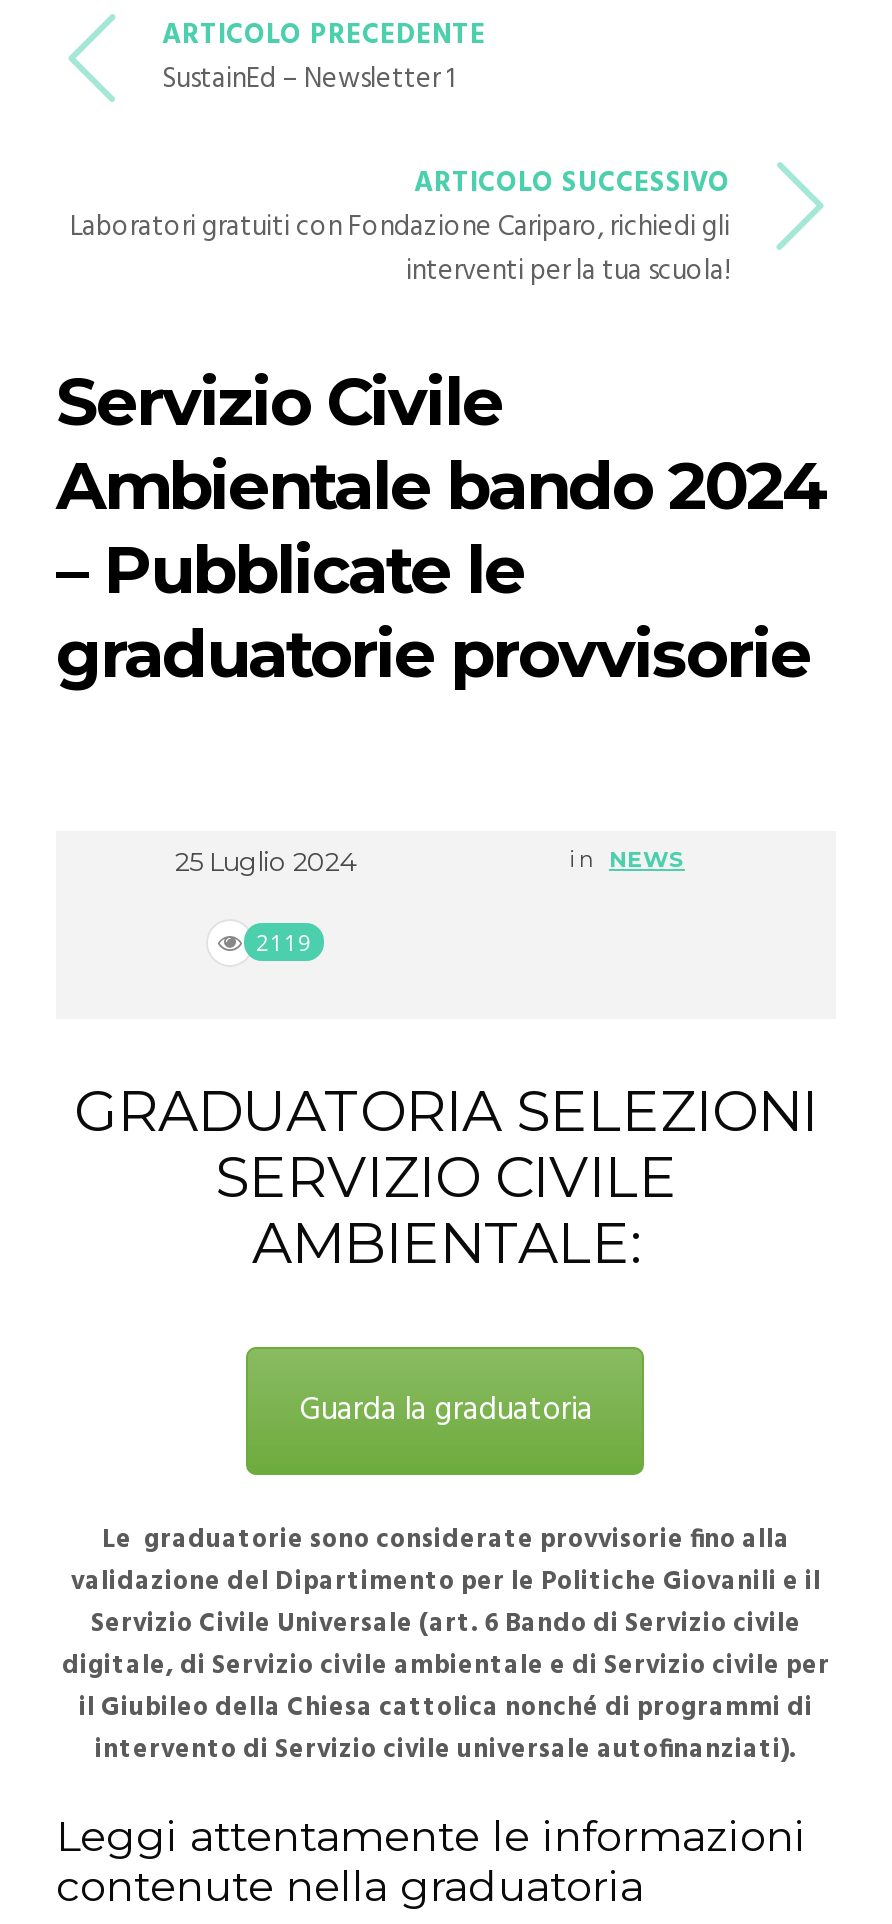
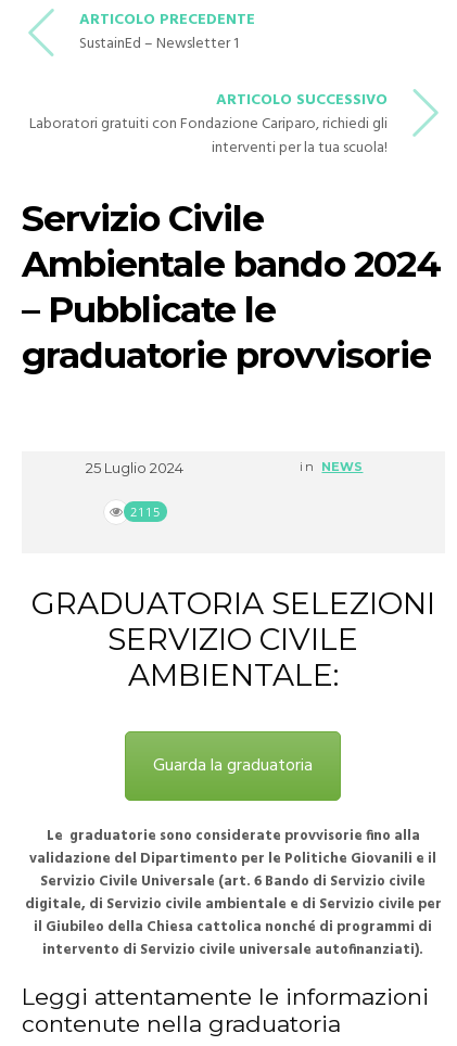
- 2119
+ 2115
